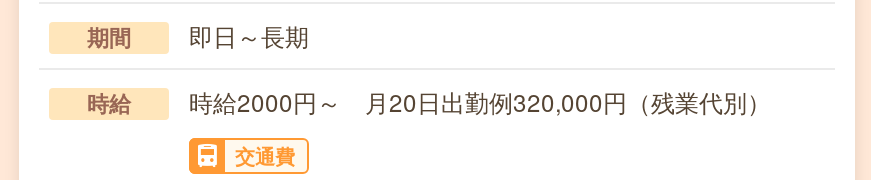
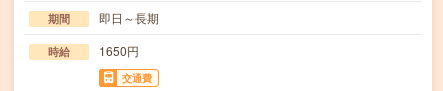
- 時給2000円～ 月20日出勤例320,000円（残業代別）
+ 1650円
